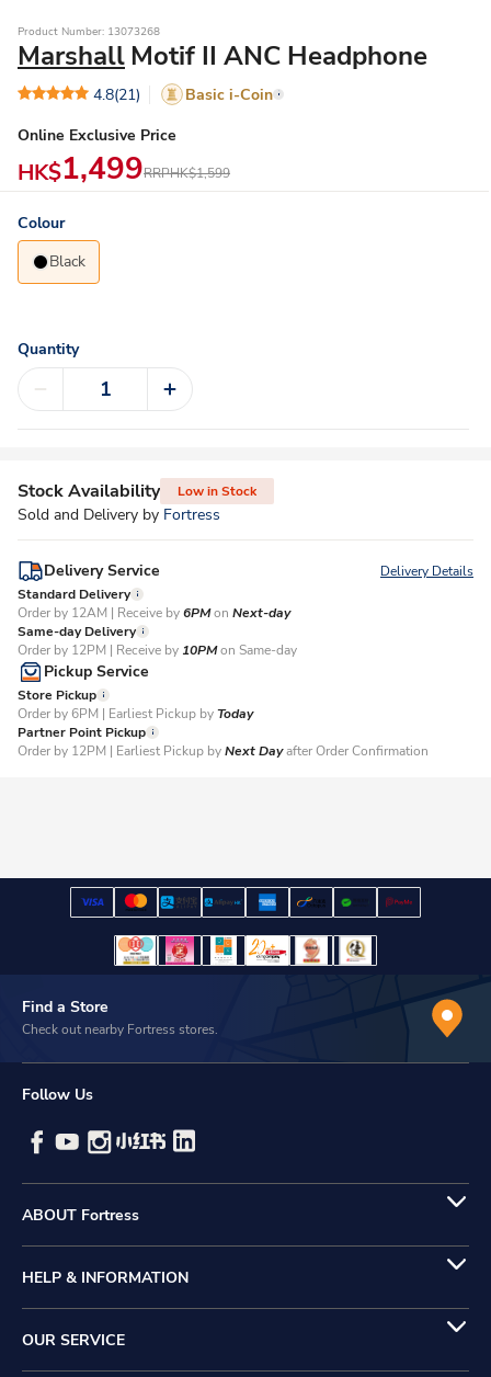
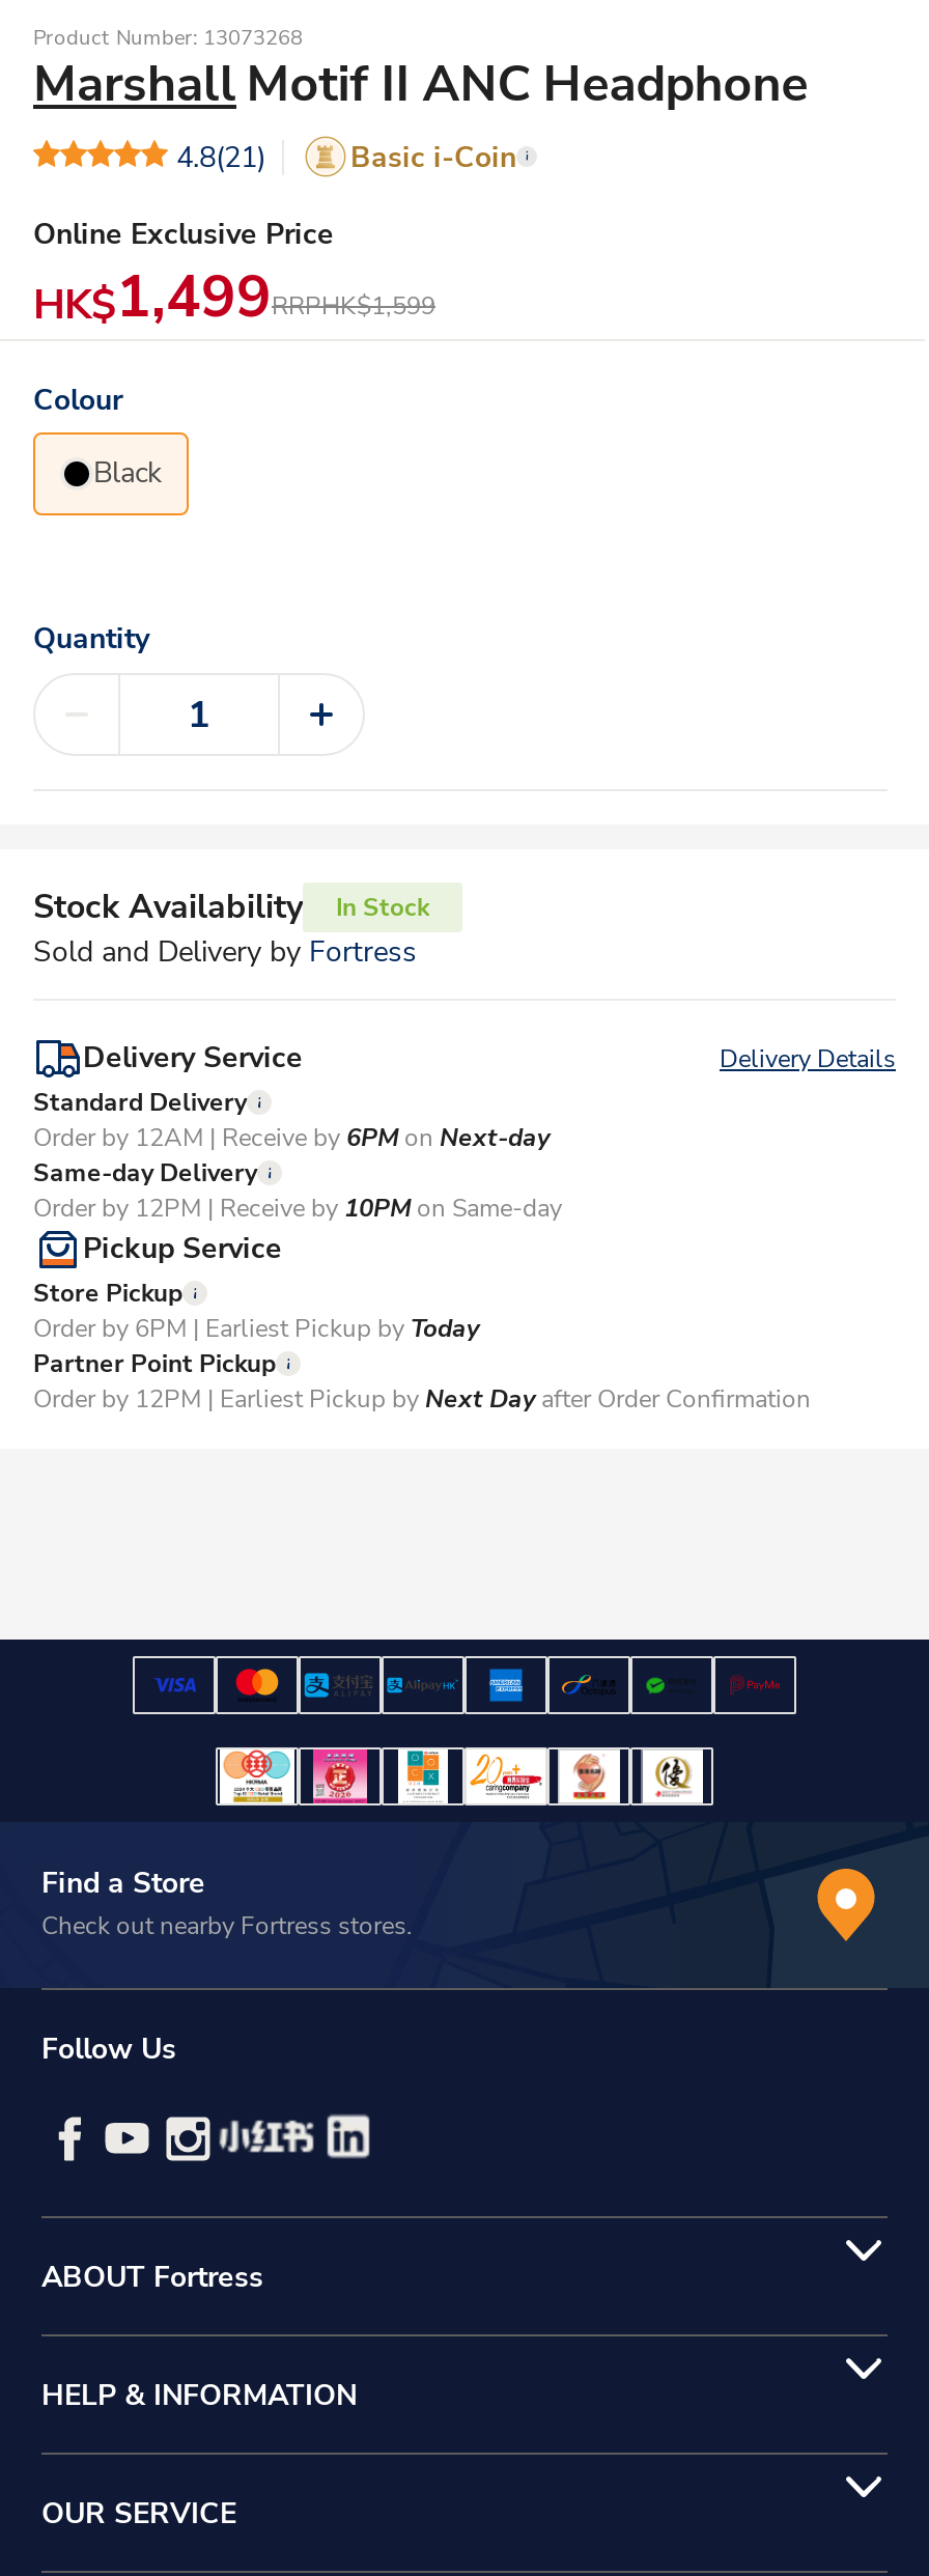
- Low in Stock
+ In Stock
